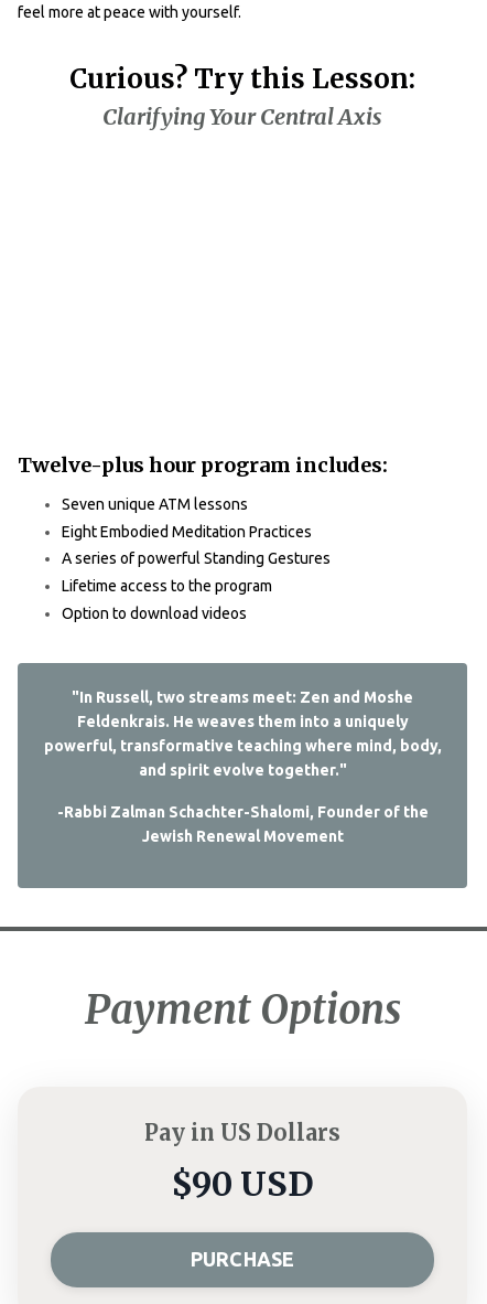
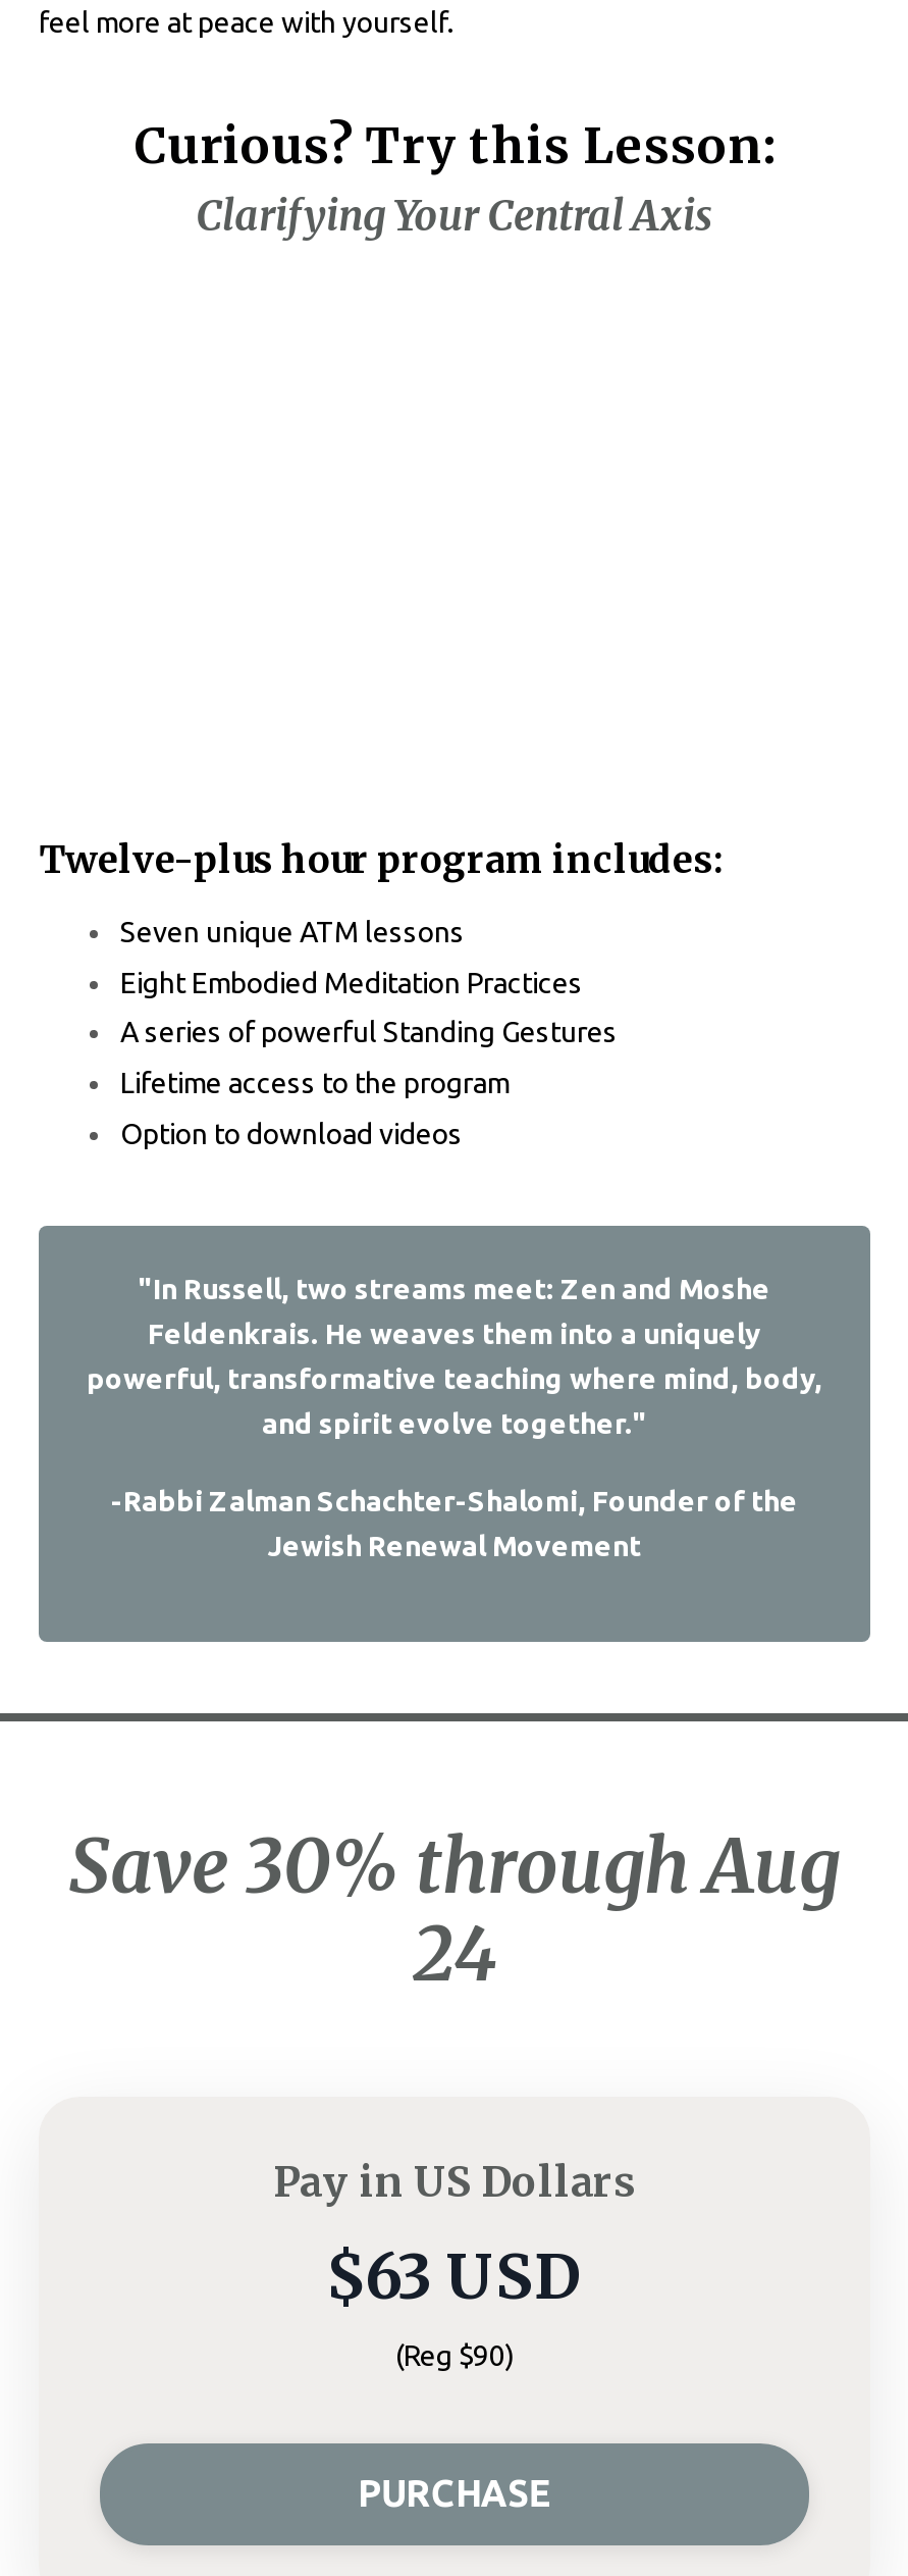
- Payment Options
+ Save 30% through Aug
+ 24

- $90 USD
+ $63 USD
+ (Reg $90)
